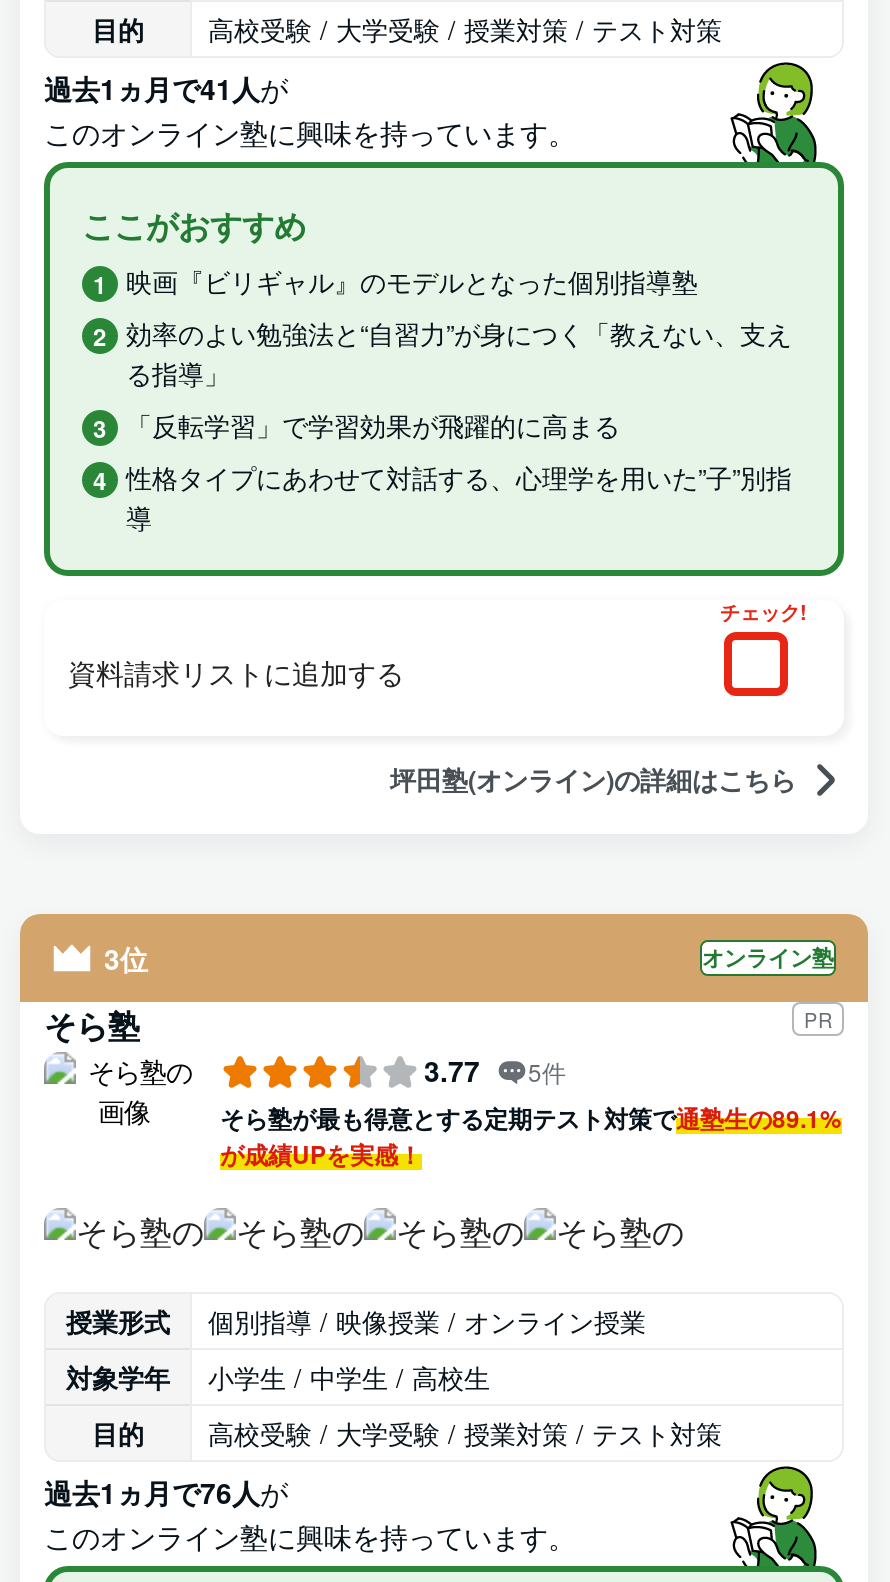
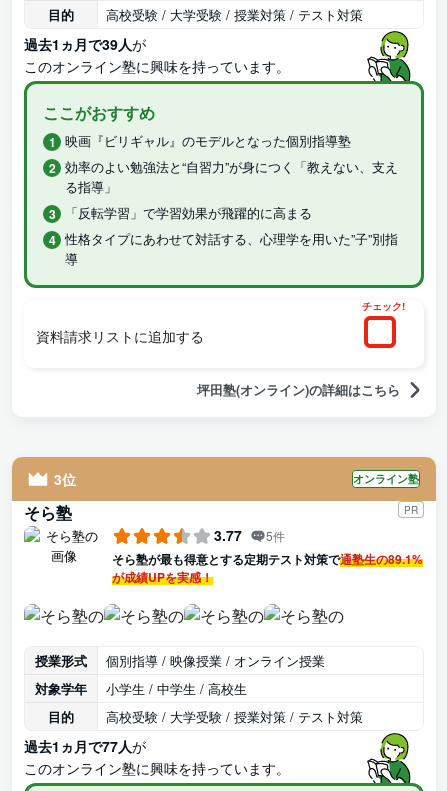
- 過去1ヵ月で41人が
+ 過去1ヵ月で39人が

- 過去1ヵ月で76人が
+ 過去1ヵ月で77人が
